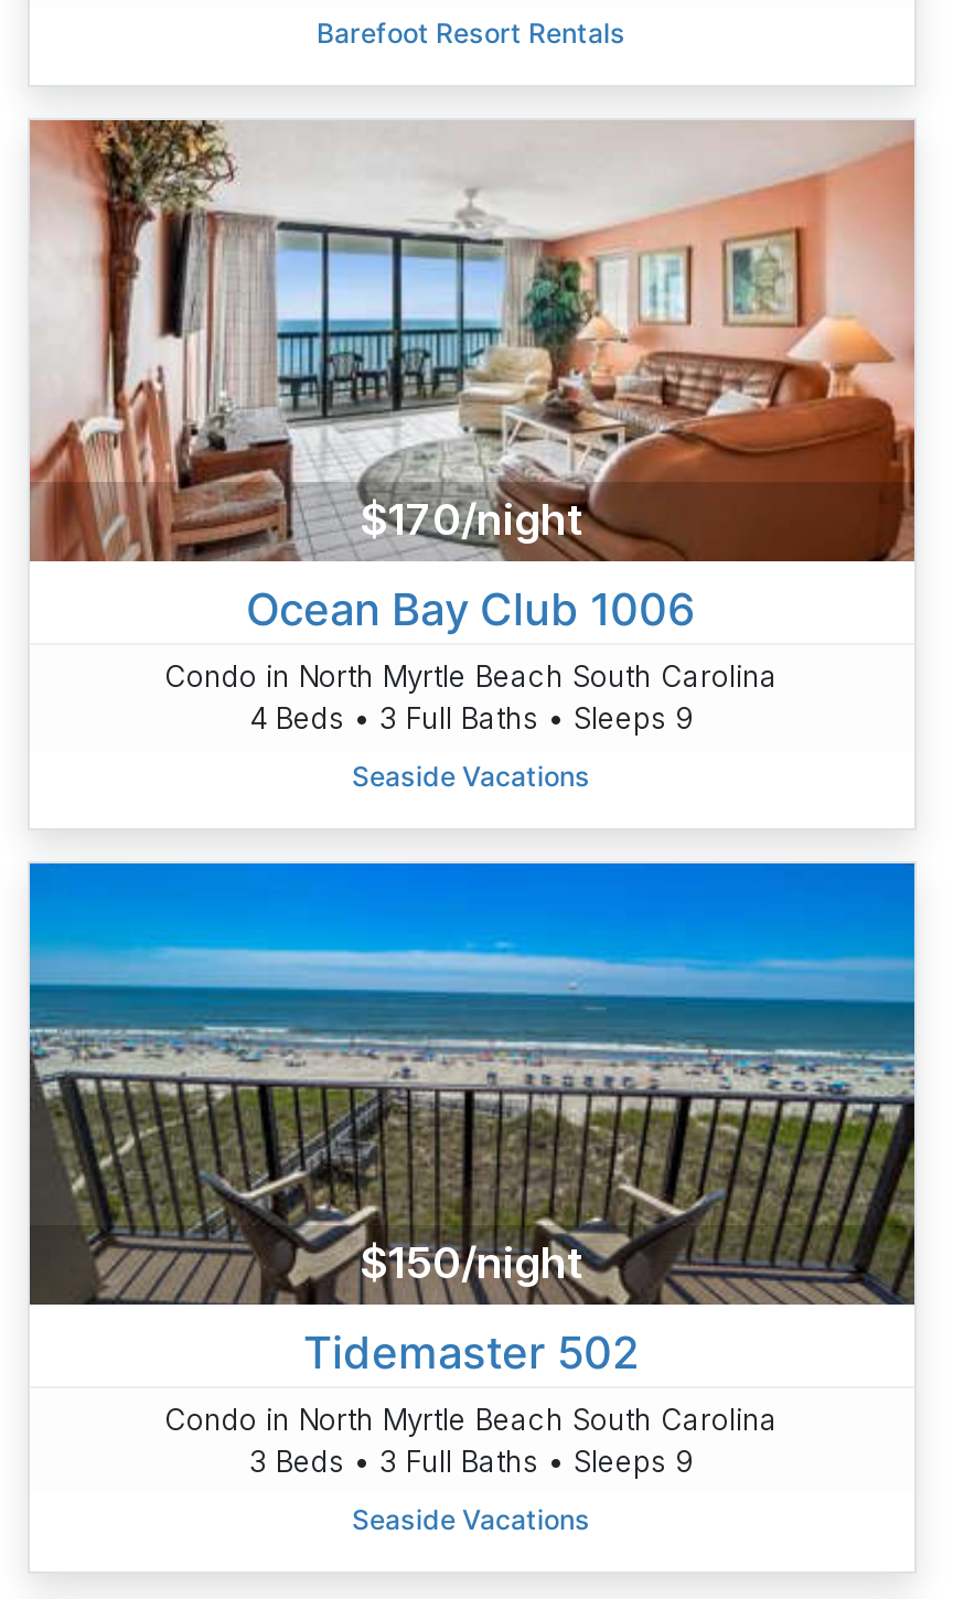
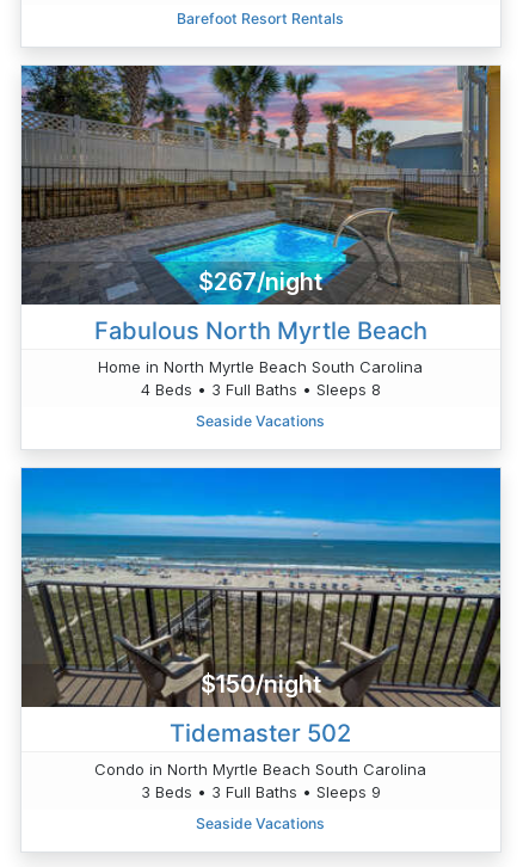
- [image]
- $170/night
+ [image]
+ $267/night

- Ocean Bay Club 1006
- Condo in North Myrtle Beach South Carolina
- 4 Beds • 3 Full Baths • Sleeps 9
+ Fabulous North Myrtle Beach
+ Home in North Myrtle Beach South Carolina
+ 4 Beds • 3 Full Baths • Sleeps 8
